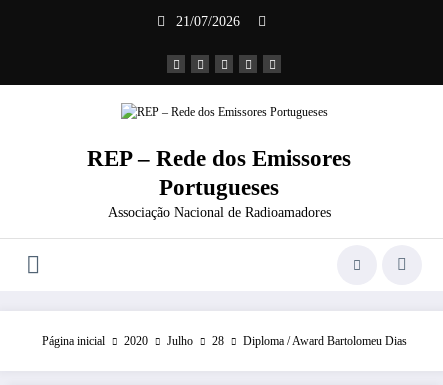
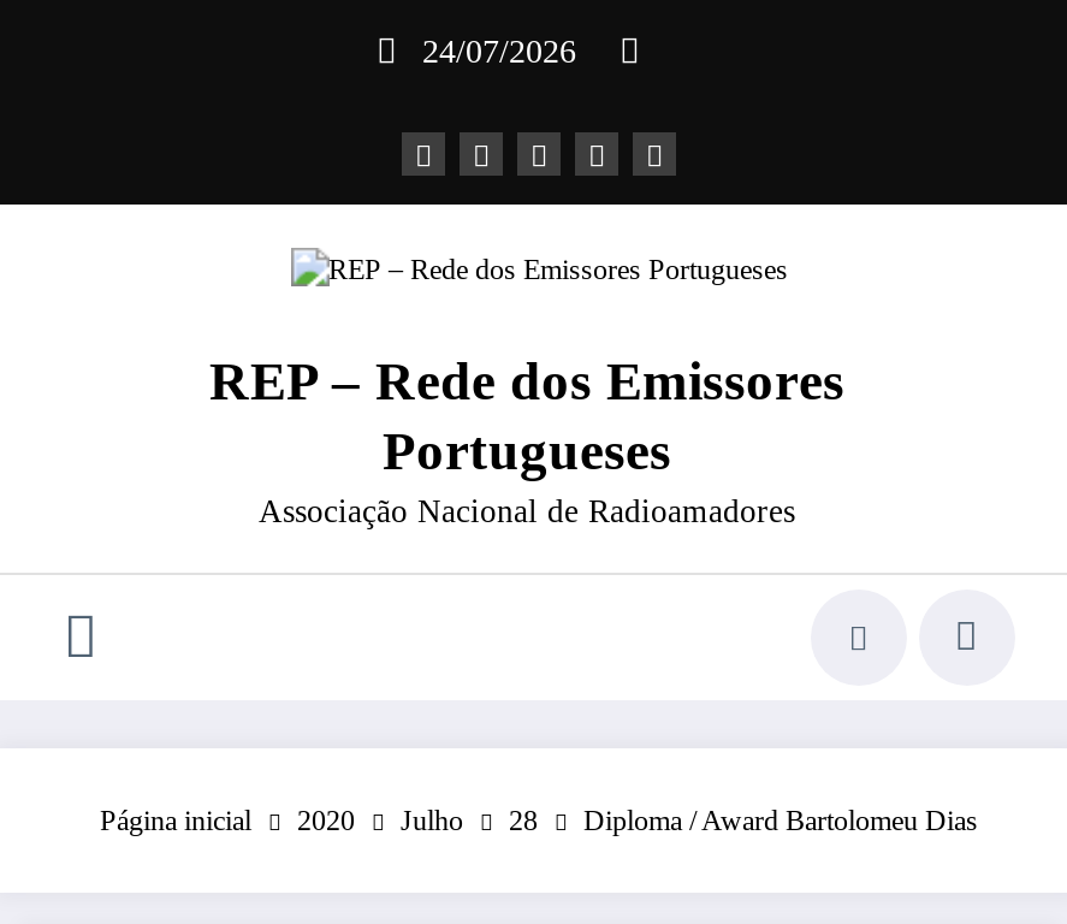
- 21/07/2026
+ 24/07/2026
